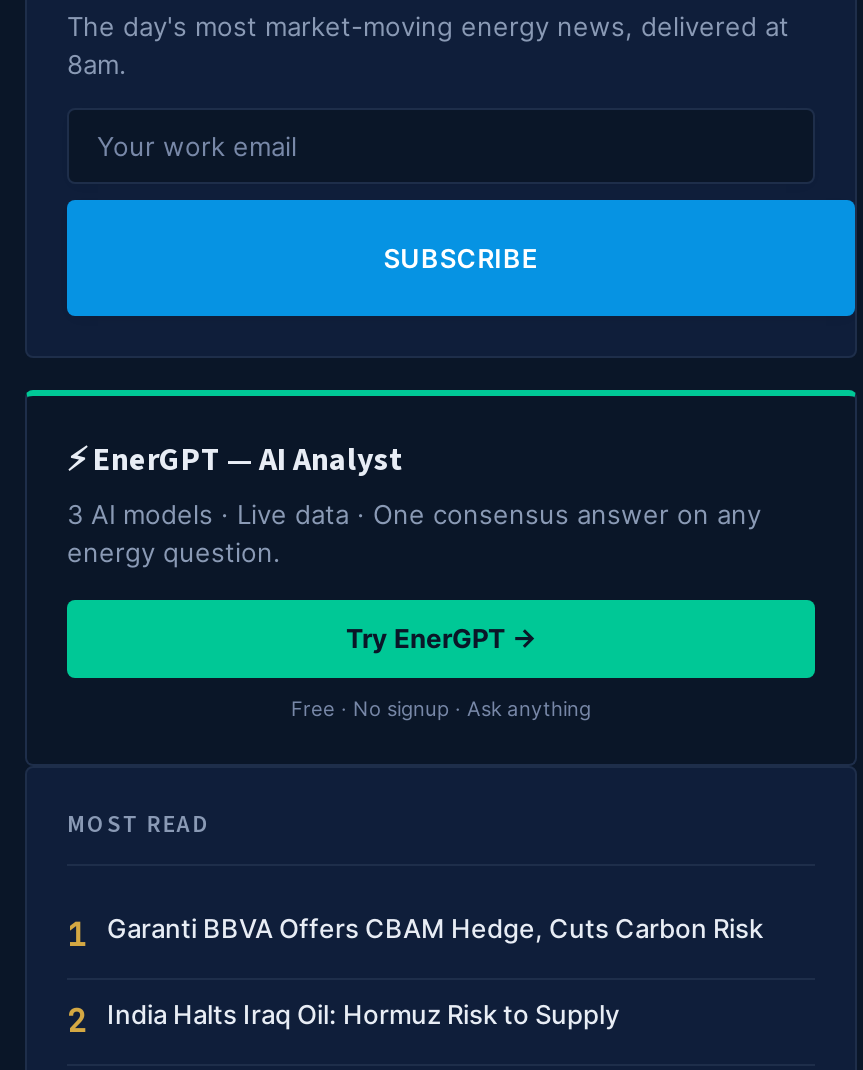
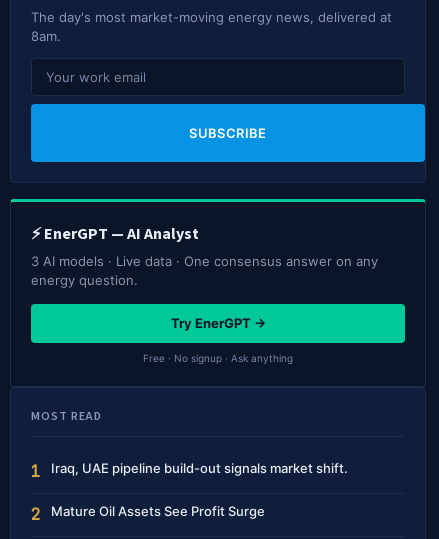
- Garanti BBVA Offers CBAM Hedge, Cuts Carbon Risk
+ Iraq, UAE pipeline build-out signals market shift.

- India Halts Iraq Oil: Hormuz Risk to Supply
+ Mature Oil Assets See Profit Surge
